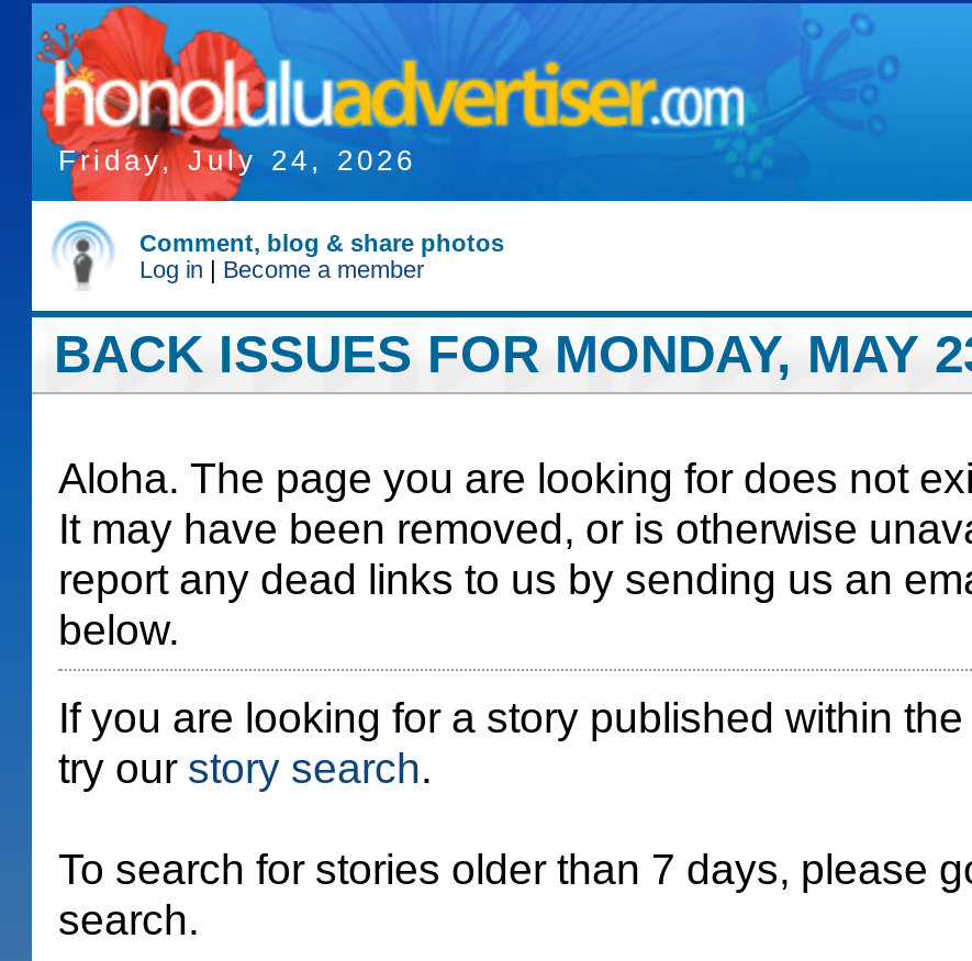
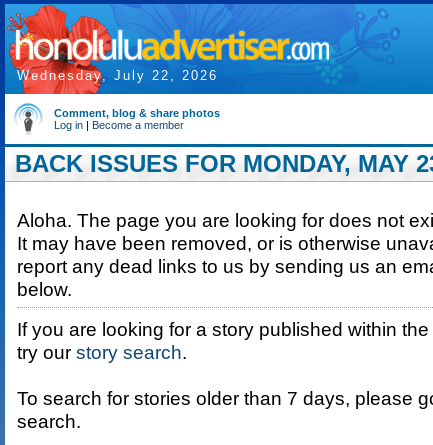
- Friday, July 24, 2026
+ Wednesday, July 22, 2026
